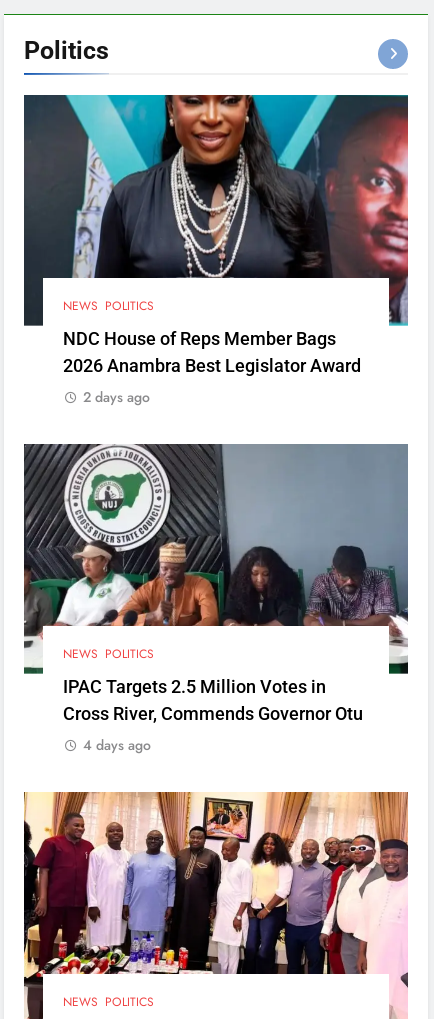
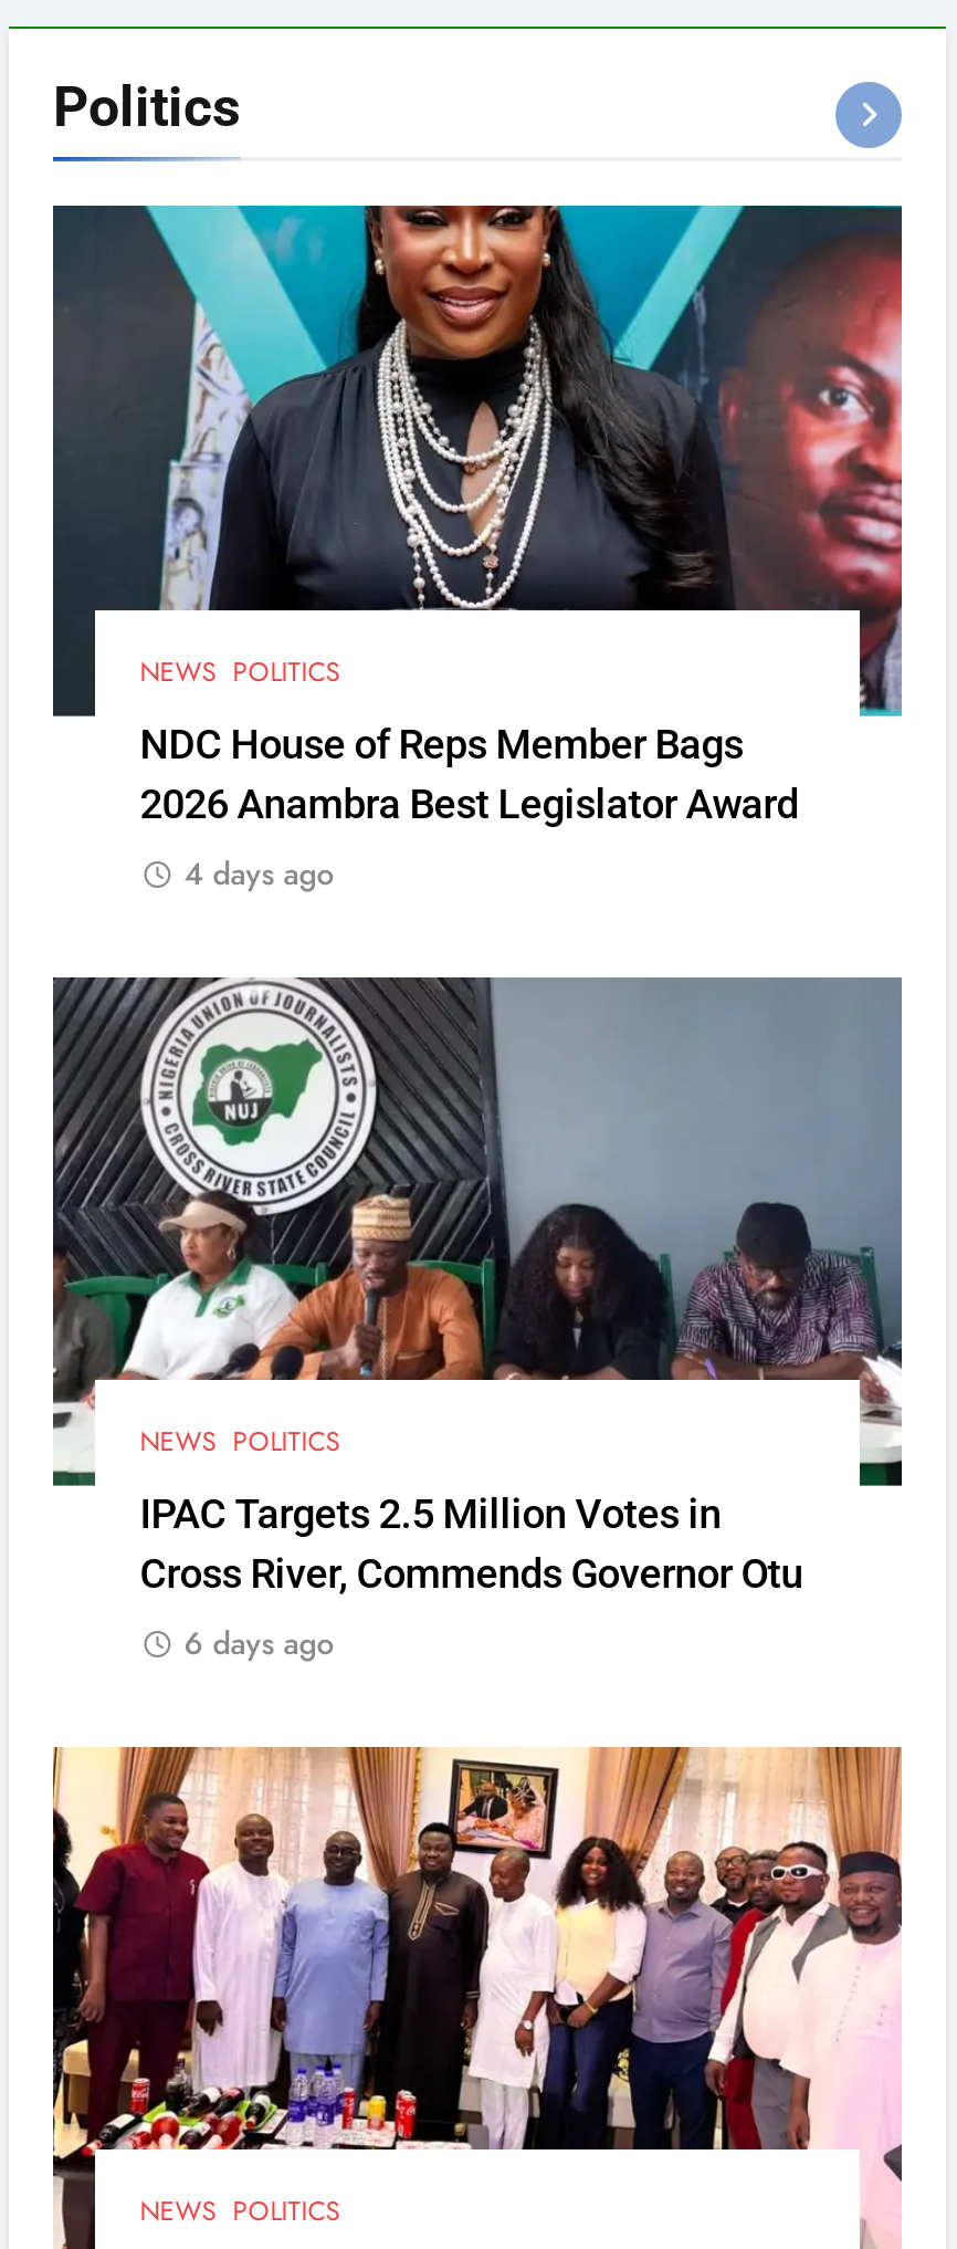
- 2 days ago
+ 4 days ago

- 4 days ago
+ 6 days ago
